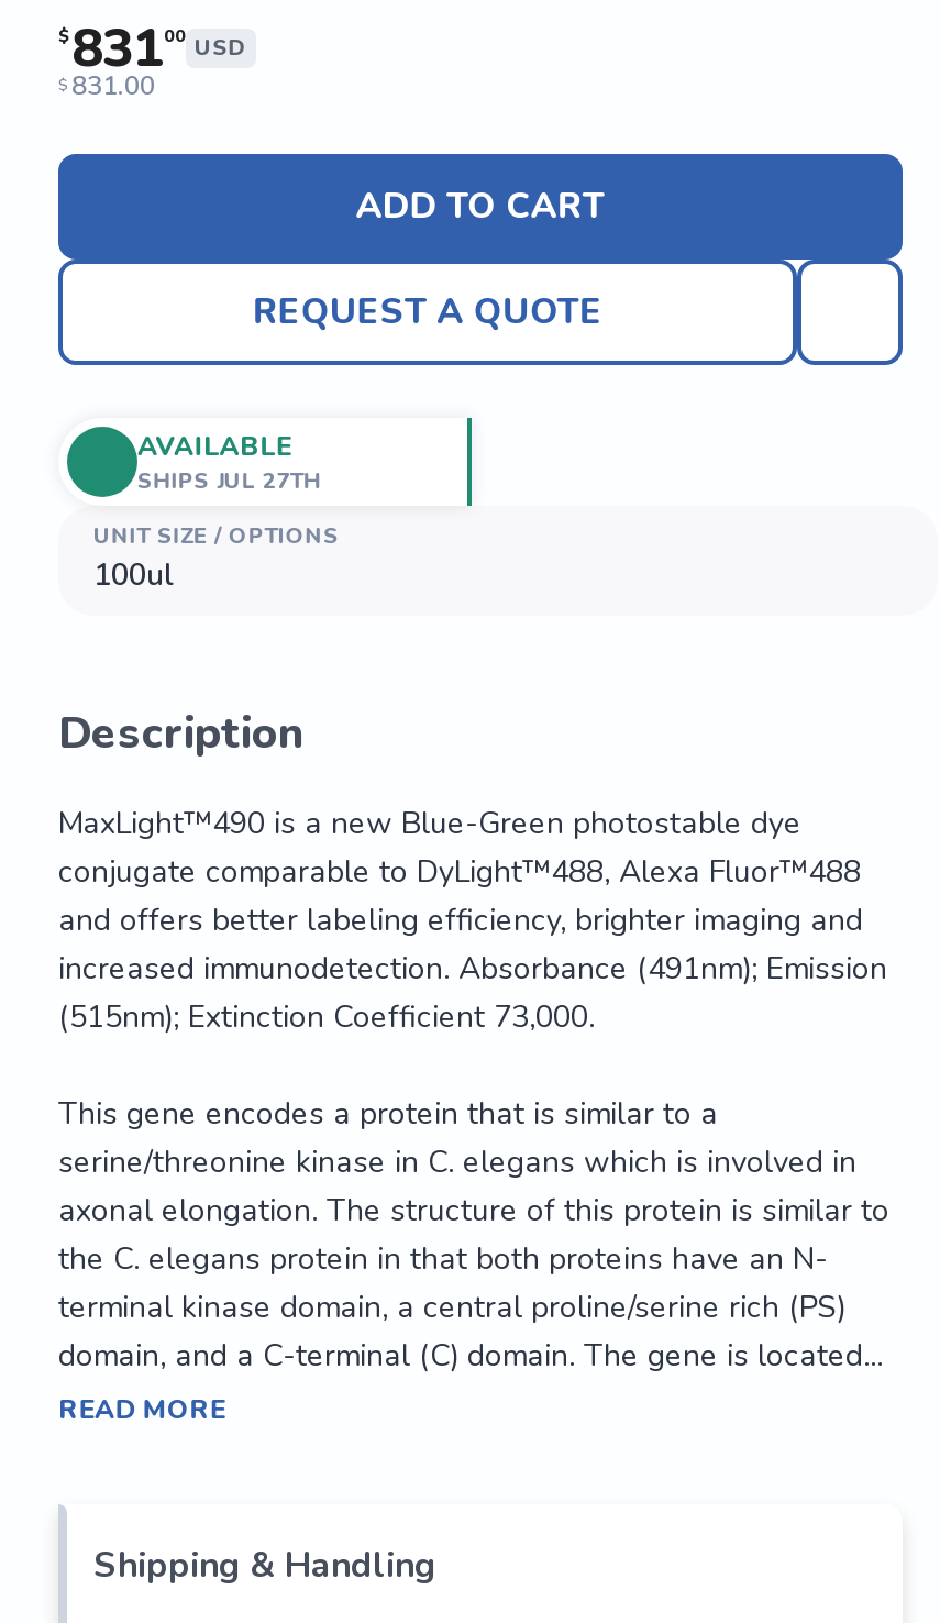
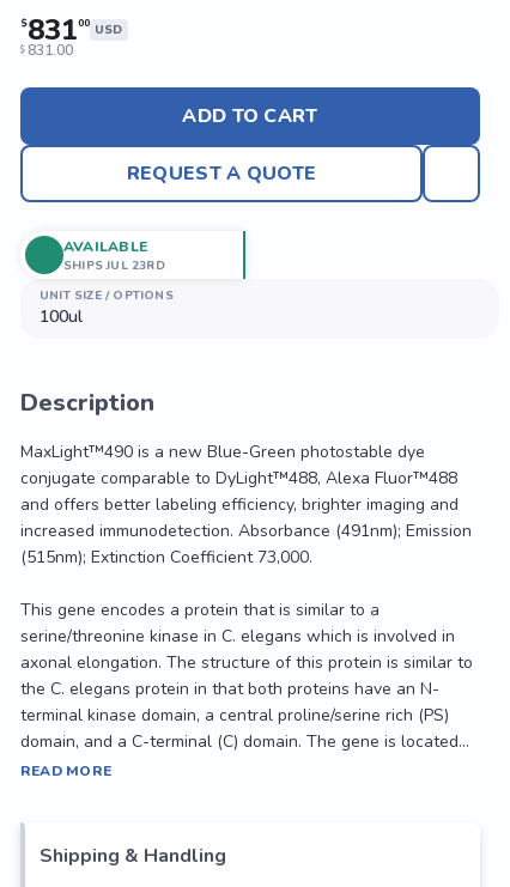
- SHIPS JUL 27TH
+ SHIPS JUL 23RD
